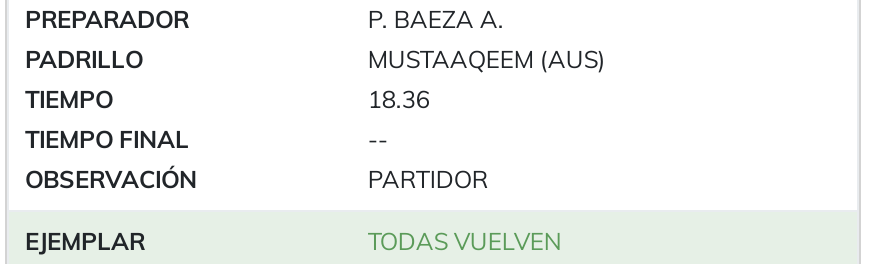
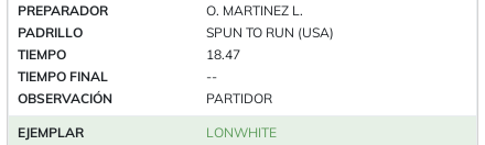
- P. BAEZA A.
+ O. MARTINEZ L.

- MUSTAAQEEM (AUS)
+ SPUN TO RUN (USA)

- 18.36
+ 18.47

- TODAS VUELVEN
+ LONWHITE
